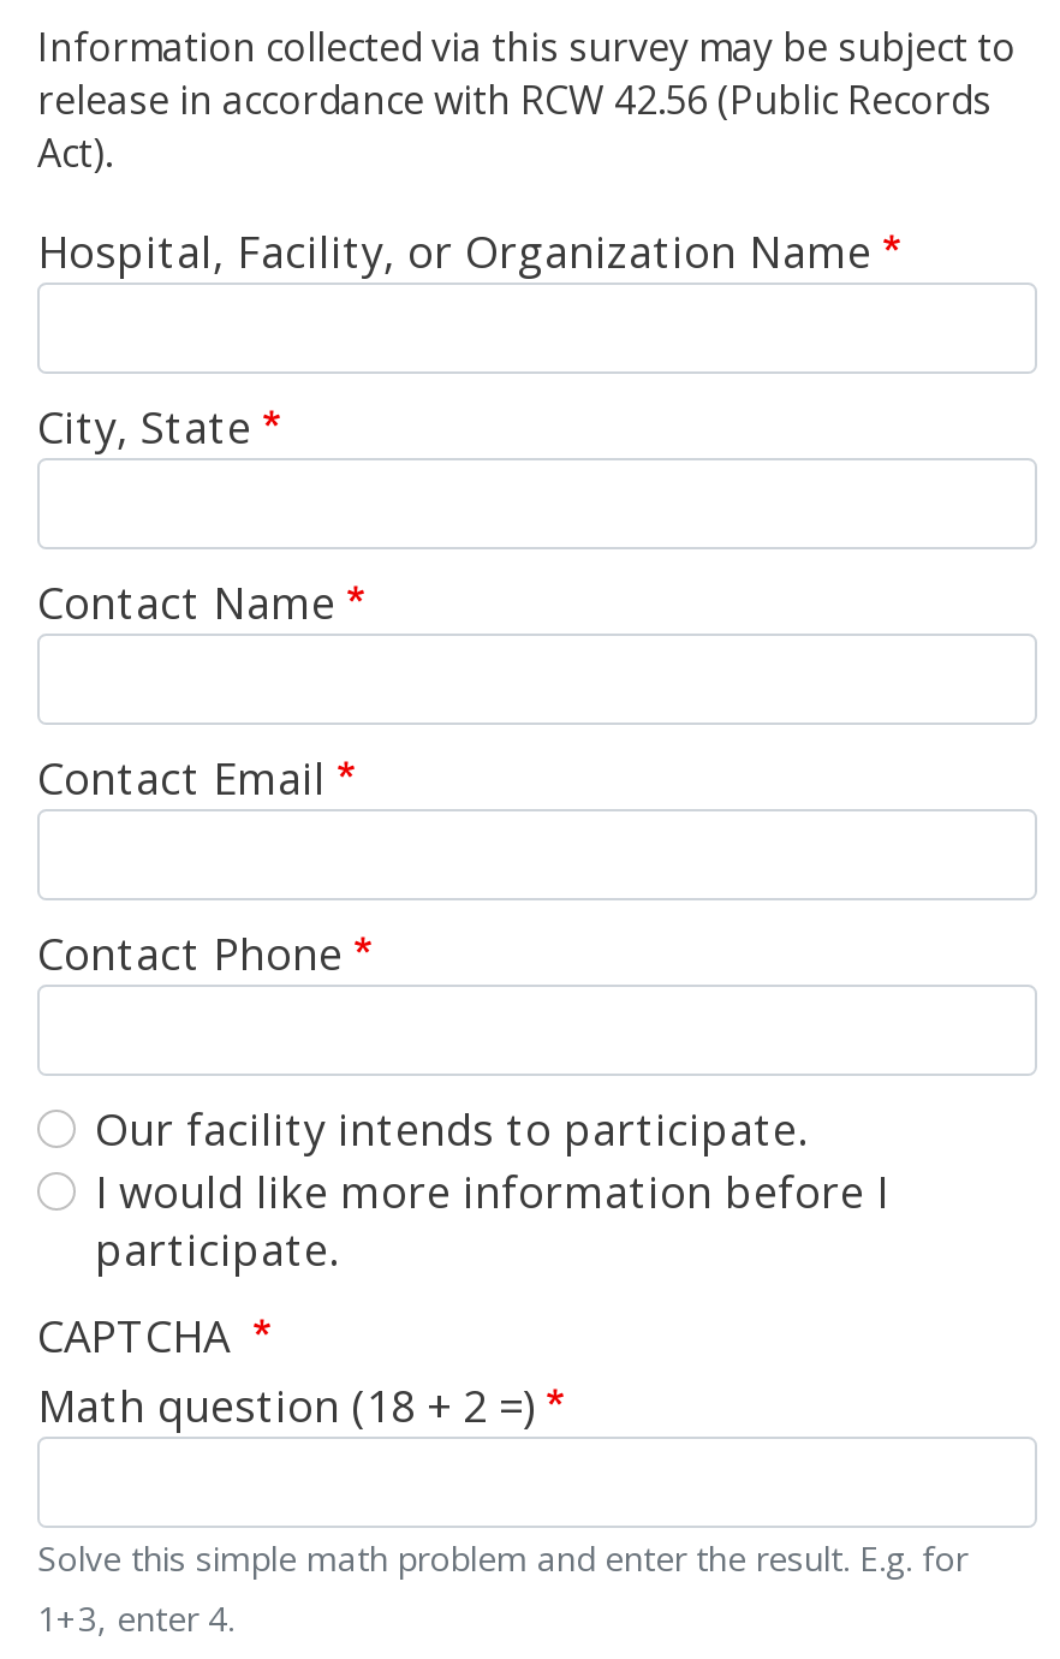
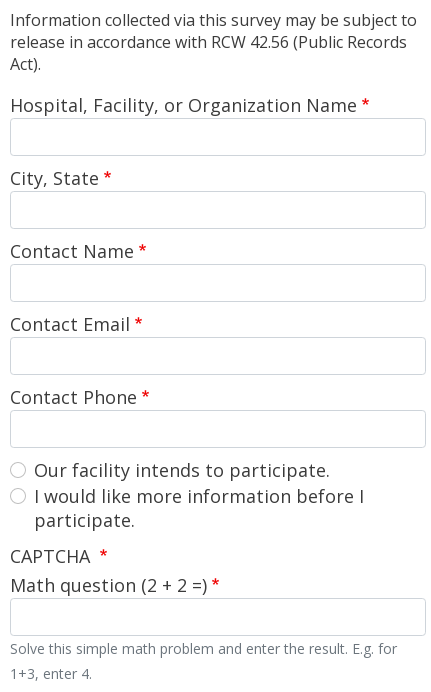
- Math question (18 + 2 =)
+ Math question (2 + 2 =)
